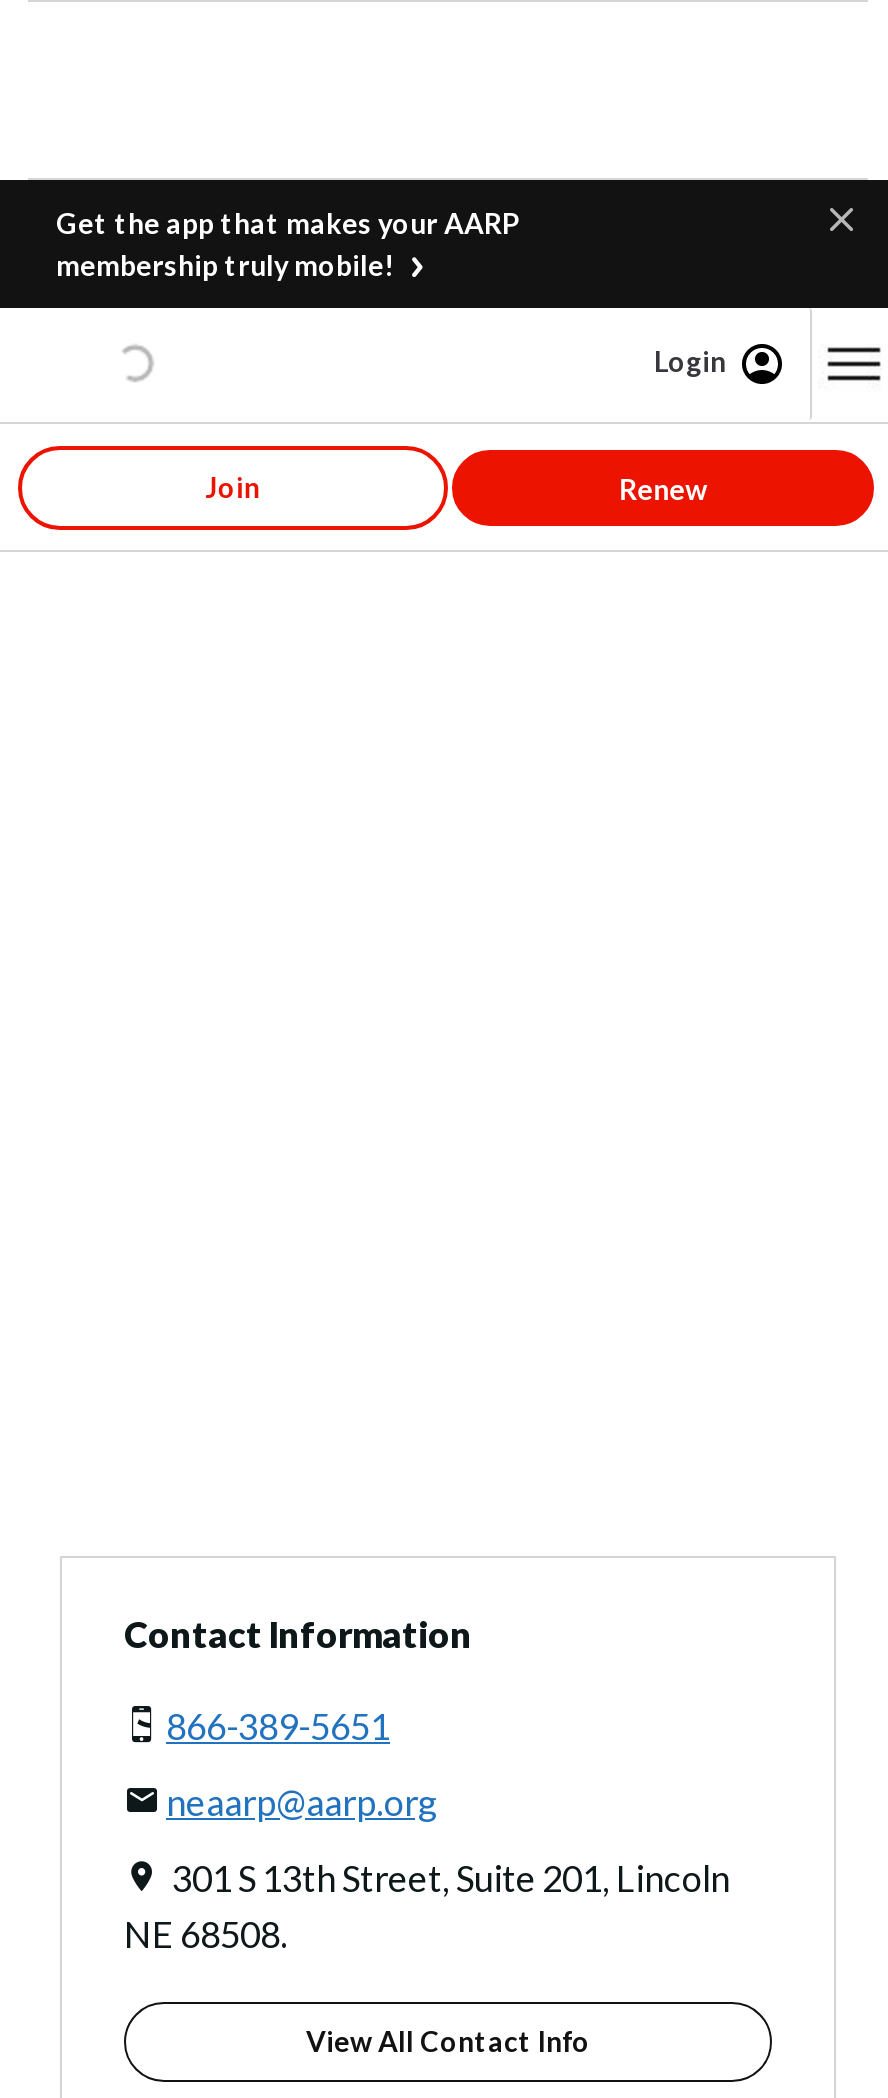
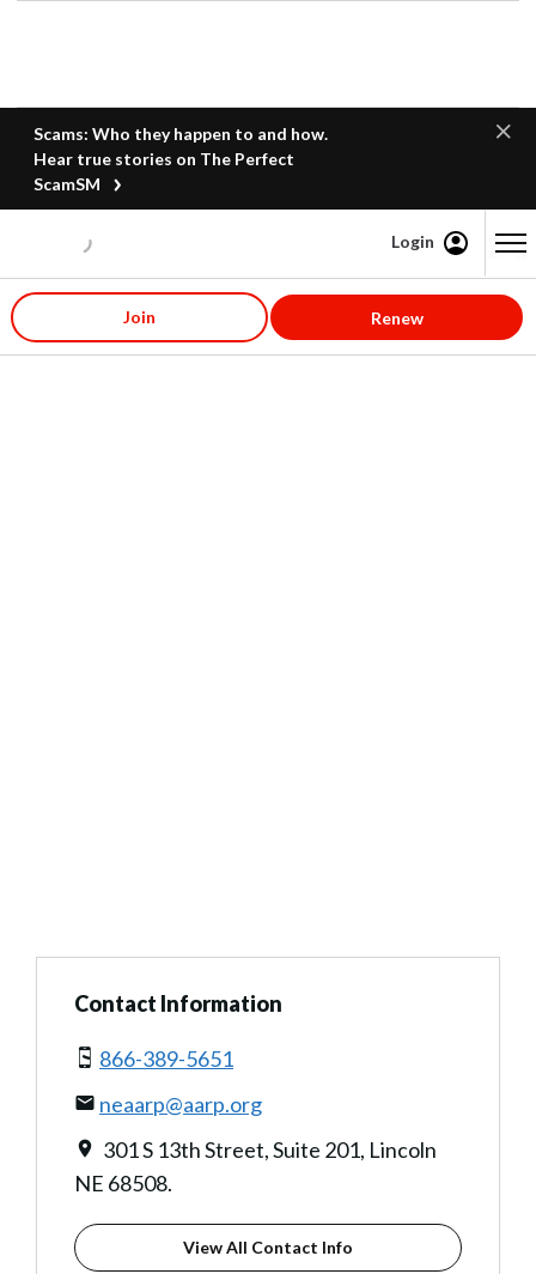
- Get the app that makes your AARP
- membership truly mobile!
+ Scams: Who they happen to and how.
+ Hear true stories on The Perfect
+ ScamSM
